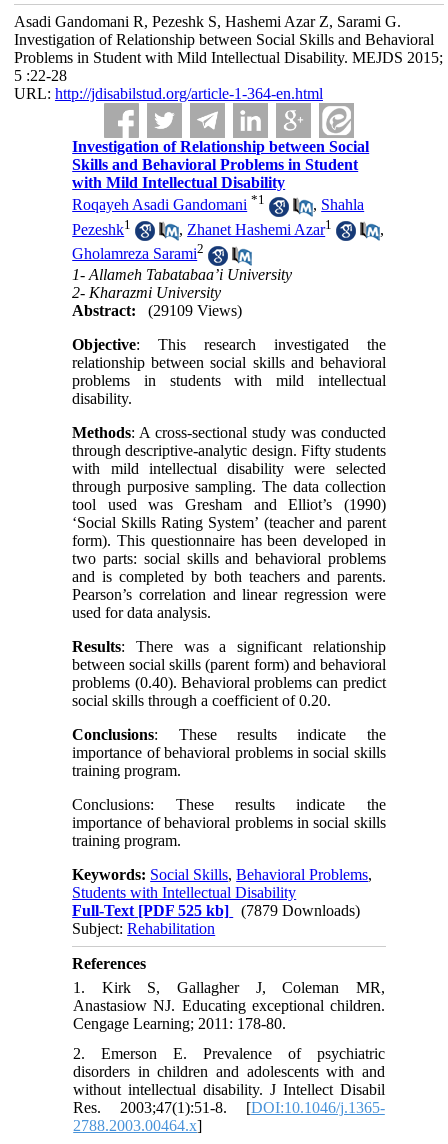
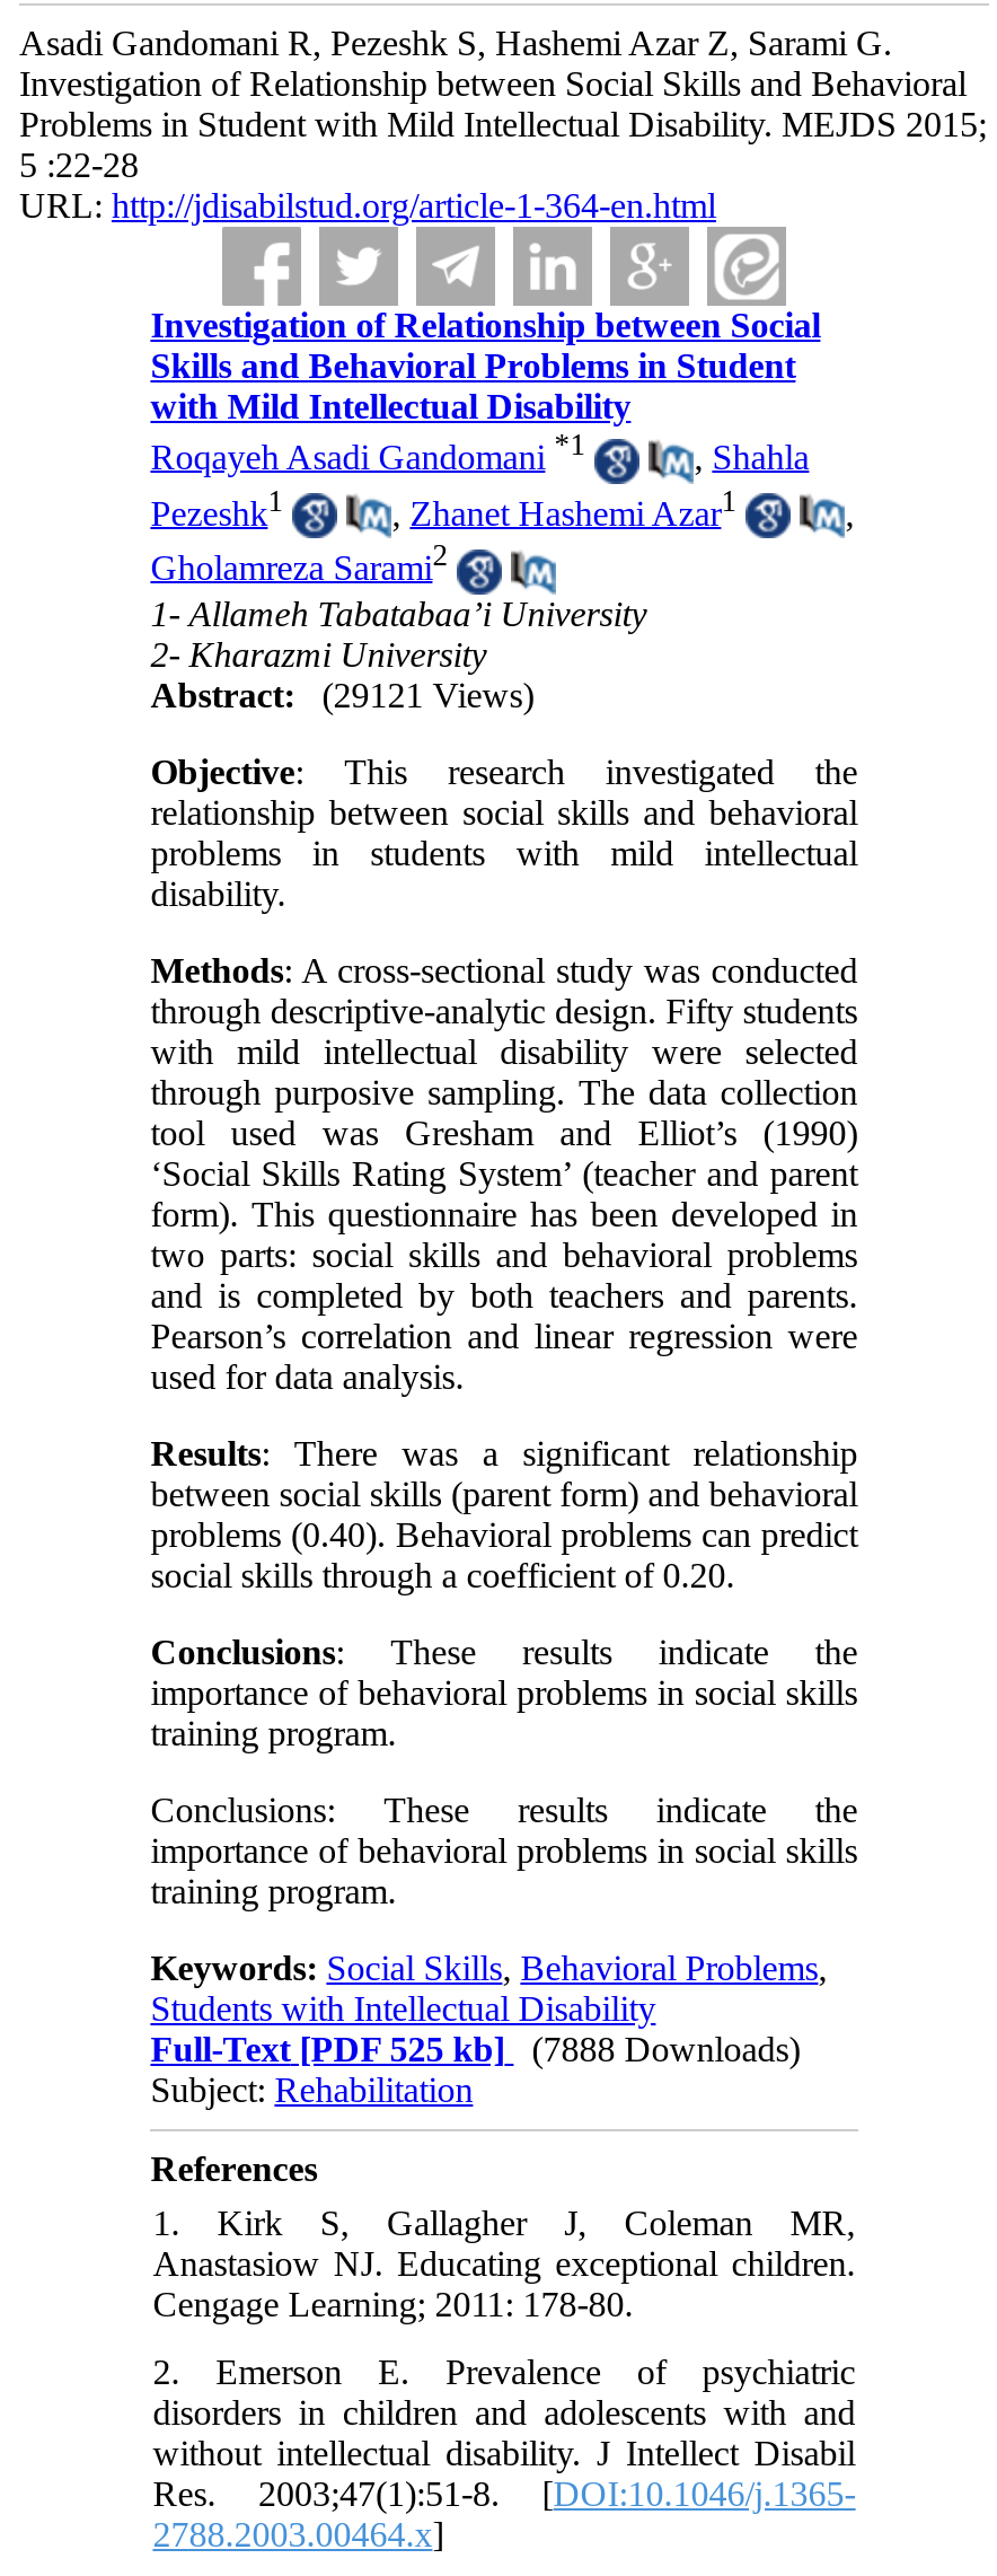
- Abstract: (29109 Views)
+ Abstract: (29121 Views)

- Full-Text [PDF 525 kb] (7879 Downloads)
+ Full-Text [PDF 525 kb] (7888 Downloads)
